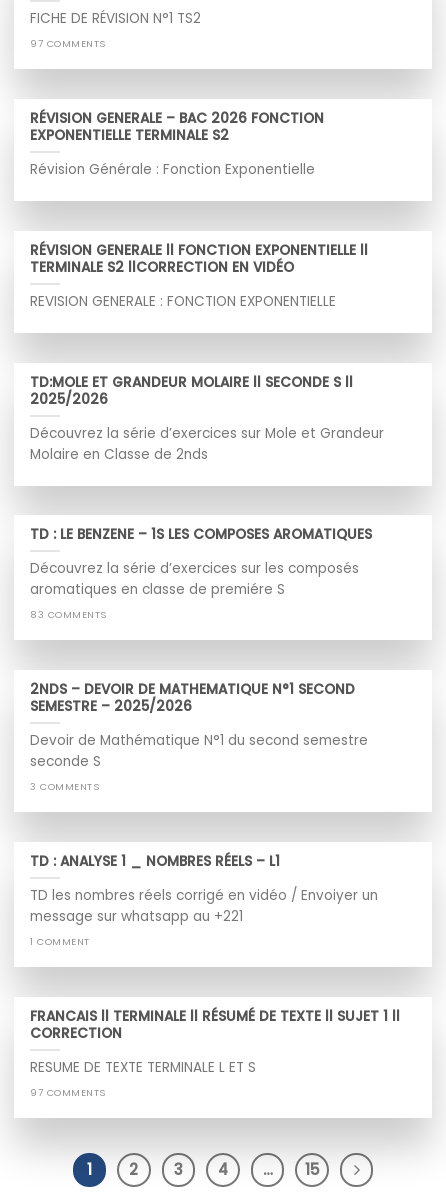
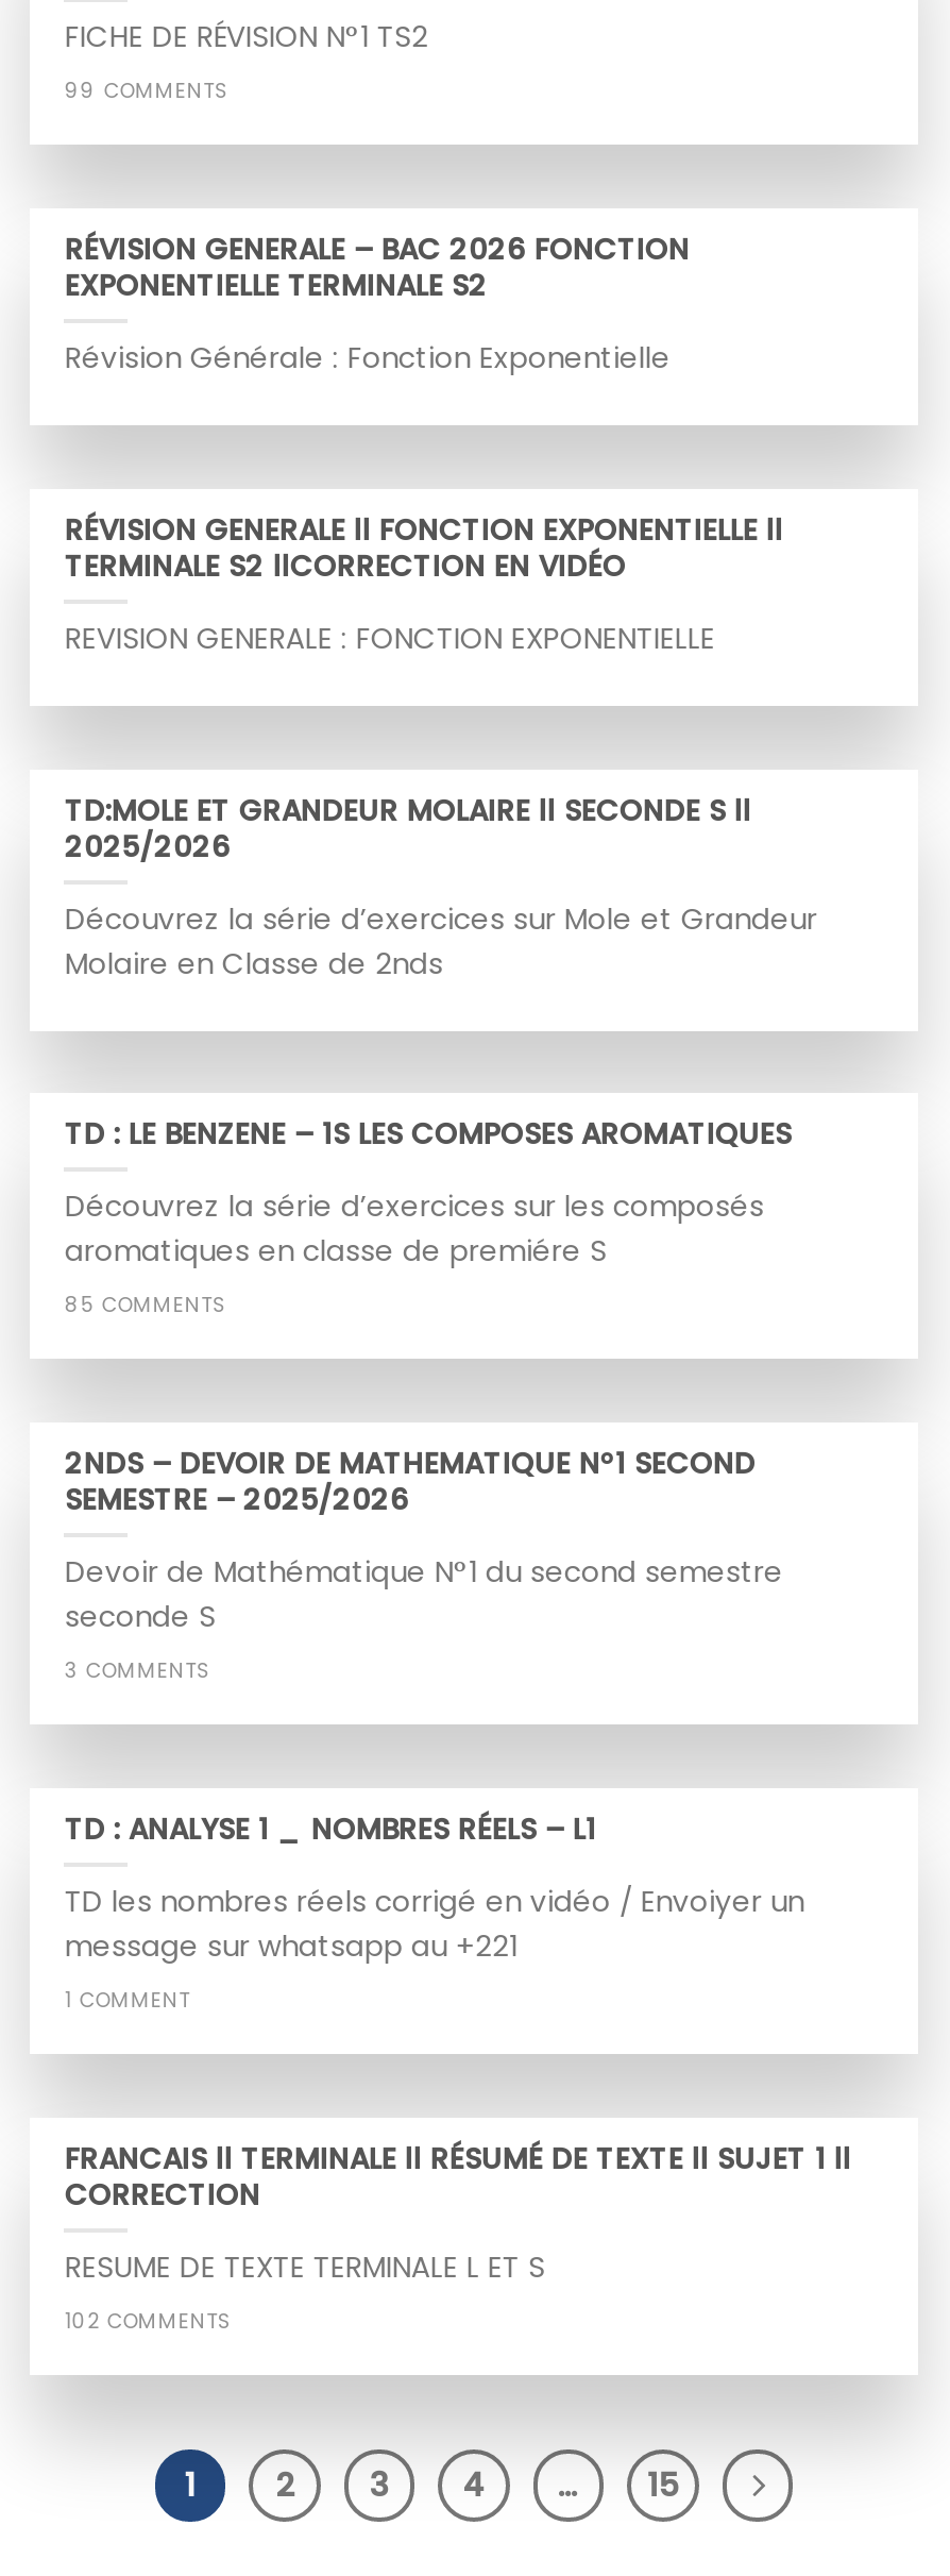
- 97 COMMENTS
+ 99 COMMENTS

- 83 COMMENTS
+ 85 COMMENTS

- 97 COMMENTS
+ 102 COMMENTS
